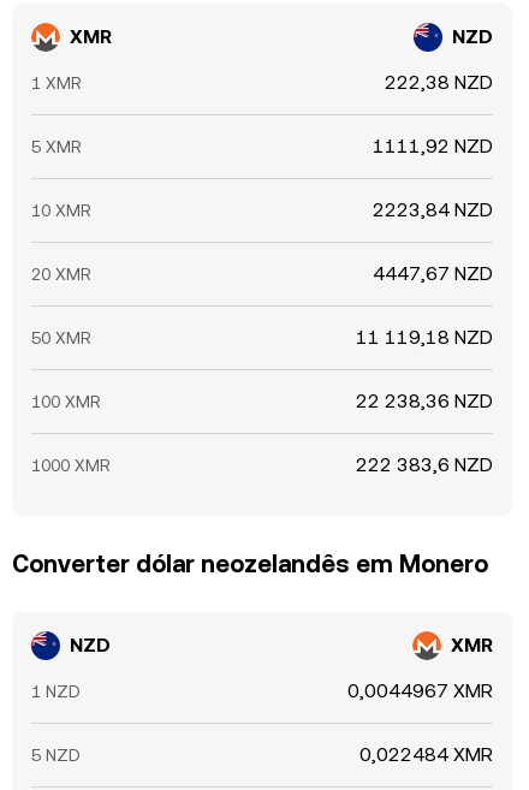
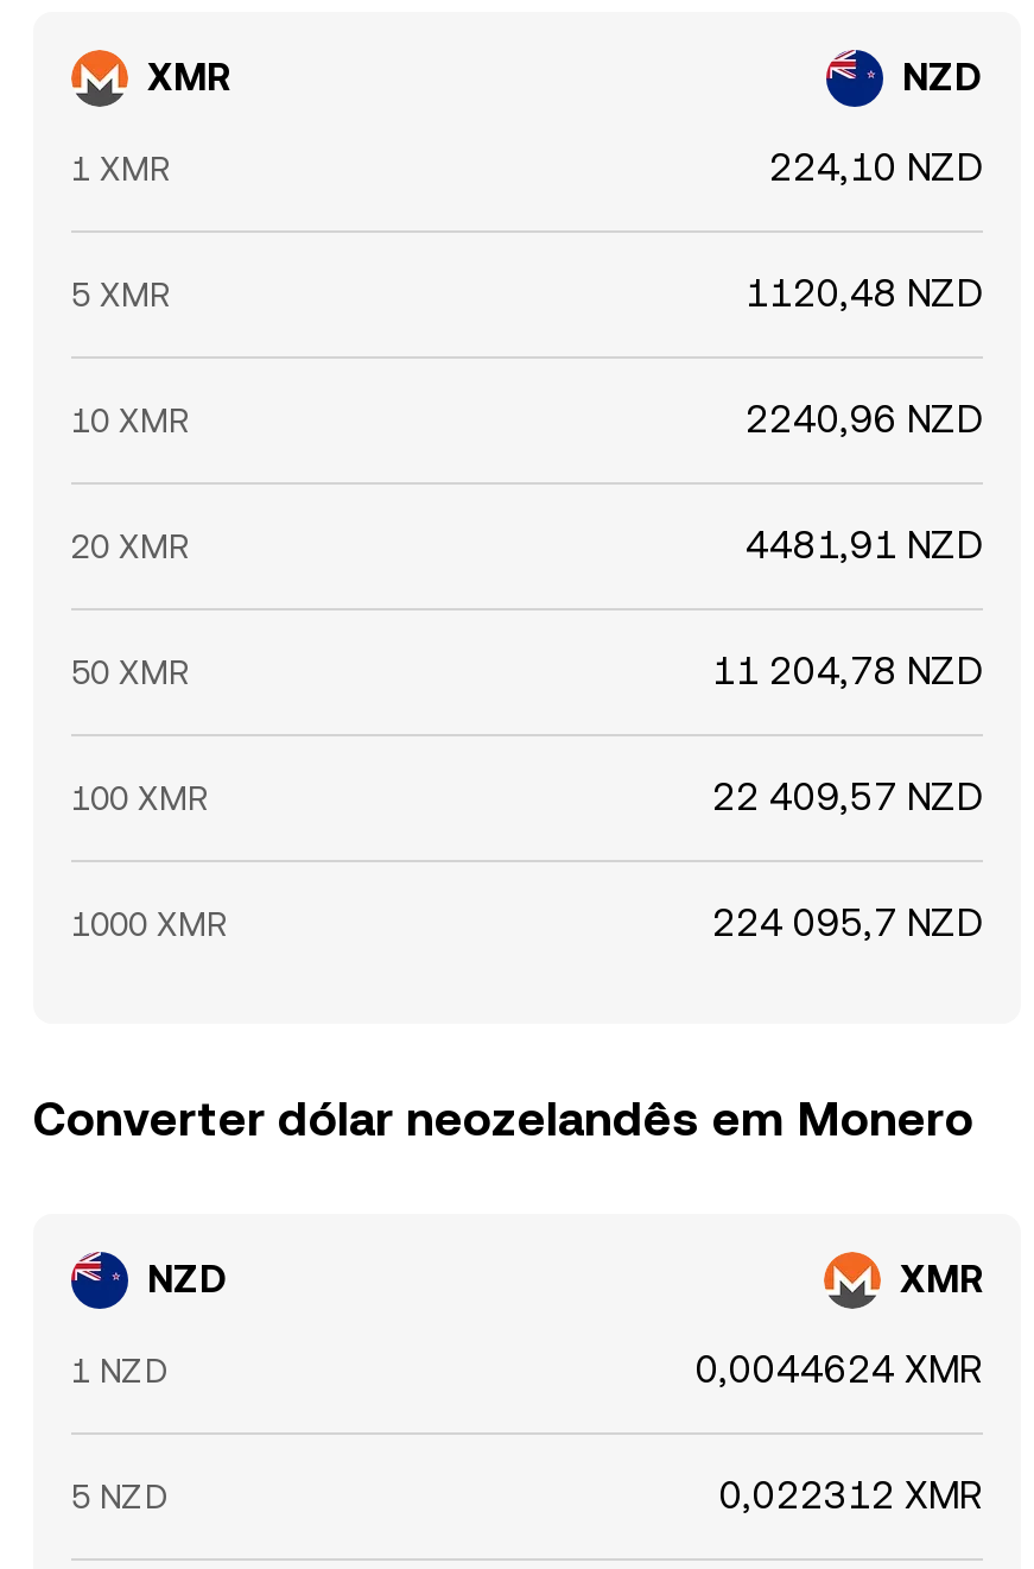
- 222,38 NZD
+ 224,10 NZD

- 1111,92 NZD
+ 1120,48 NZD

- 2223,84 NZD
+ 2240,96 NZD

- 4447,67 NZD
+ 4481,91 NZD

- 11 119,18 NZD
+ 11 204,78 NZD

- 22 238,36 NZD
+ 22 409,57 NZD

- 222 383,6 NZD
+ 224 095,7 NZD

- 0,0044967 XMR
+ 0,0044624 XMR

- 0,022484 XMR
+ 0,022312 XMR
